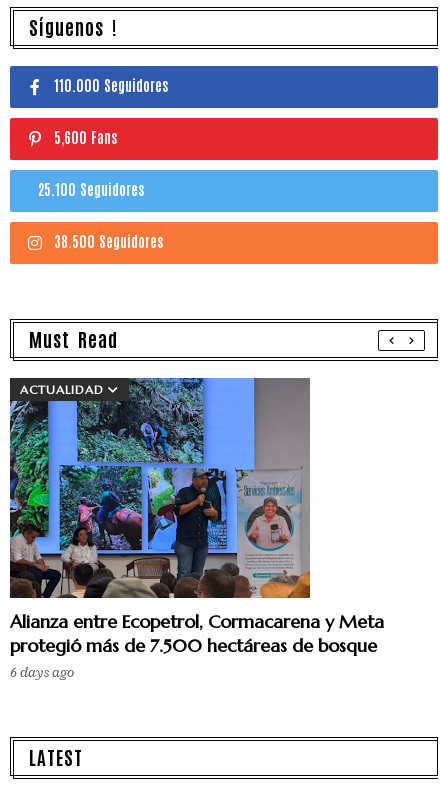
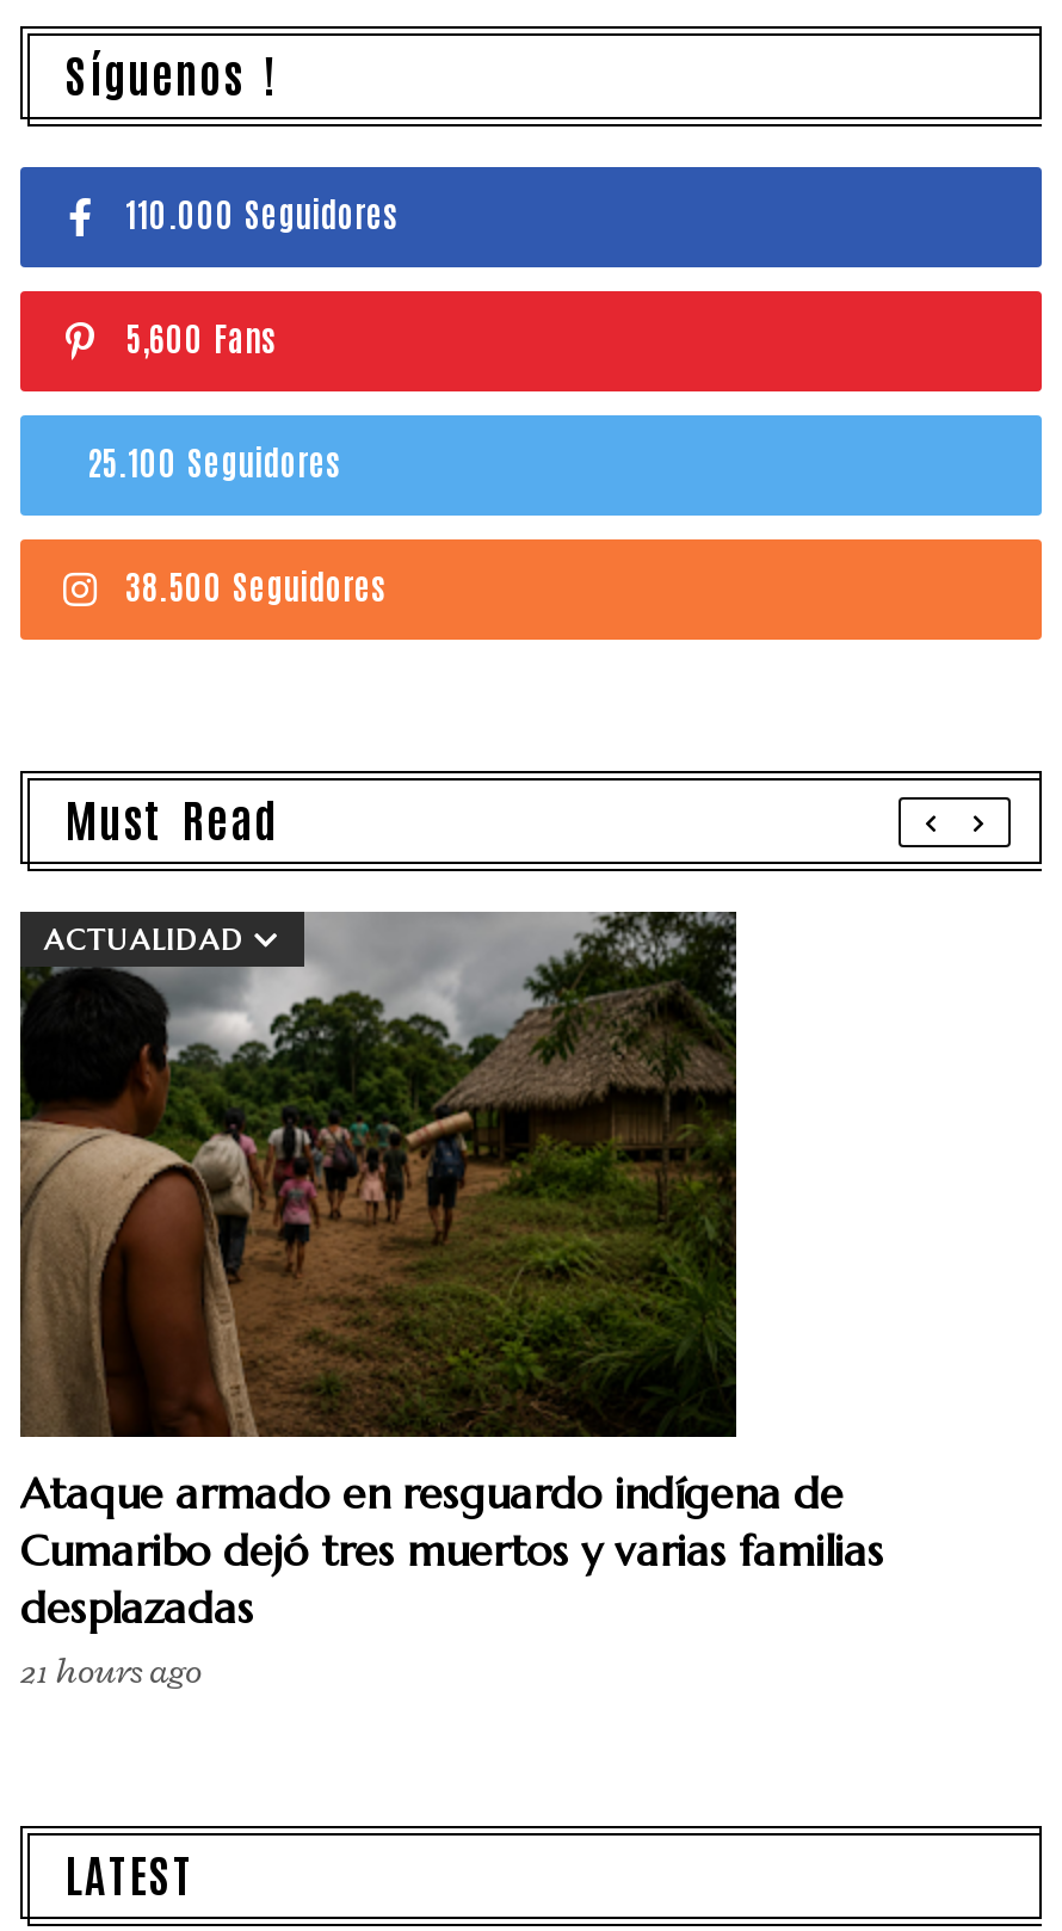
- [image]
- Alianza entre Ecopetrol, Cormacarena y Meta
- protegió más de 7.500 hectáreas de bosque
- 6 days ago
+ [image]
+ Ataque armado en resguardo indígena de
+ Cumaribo dejó tres muertos y varias familias
+ desplazadas
+ 21 hours ago
